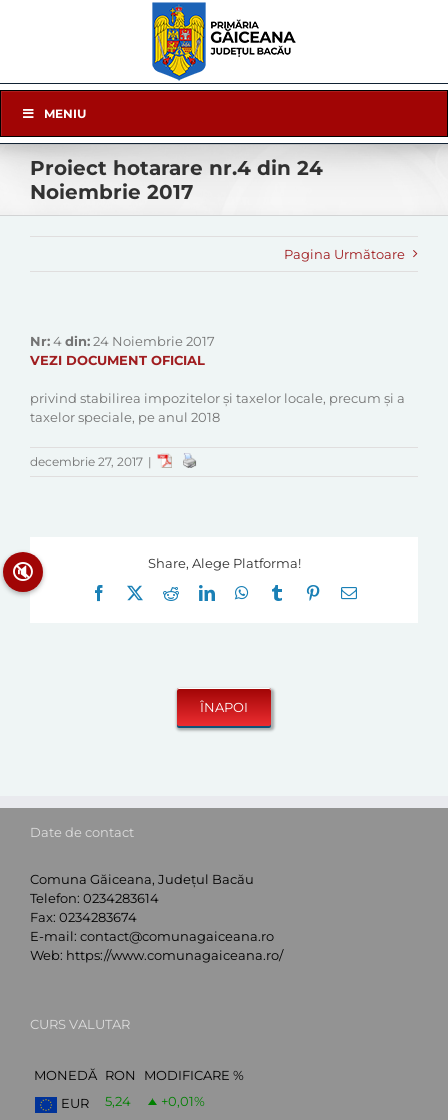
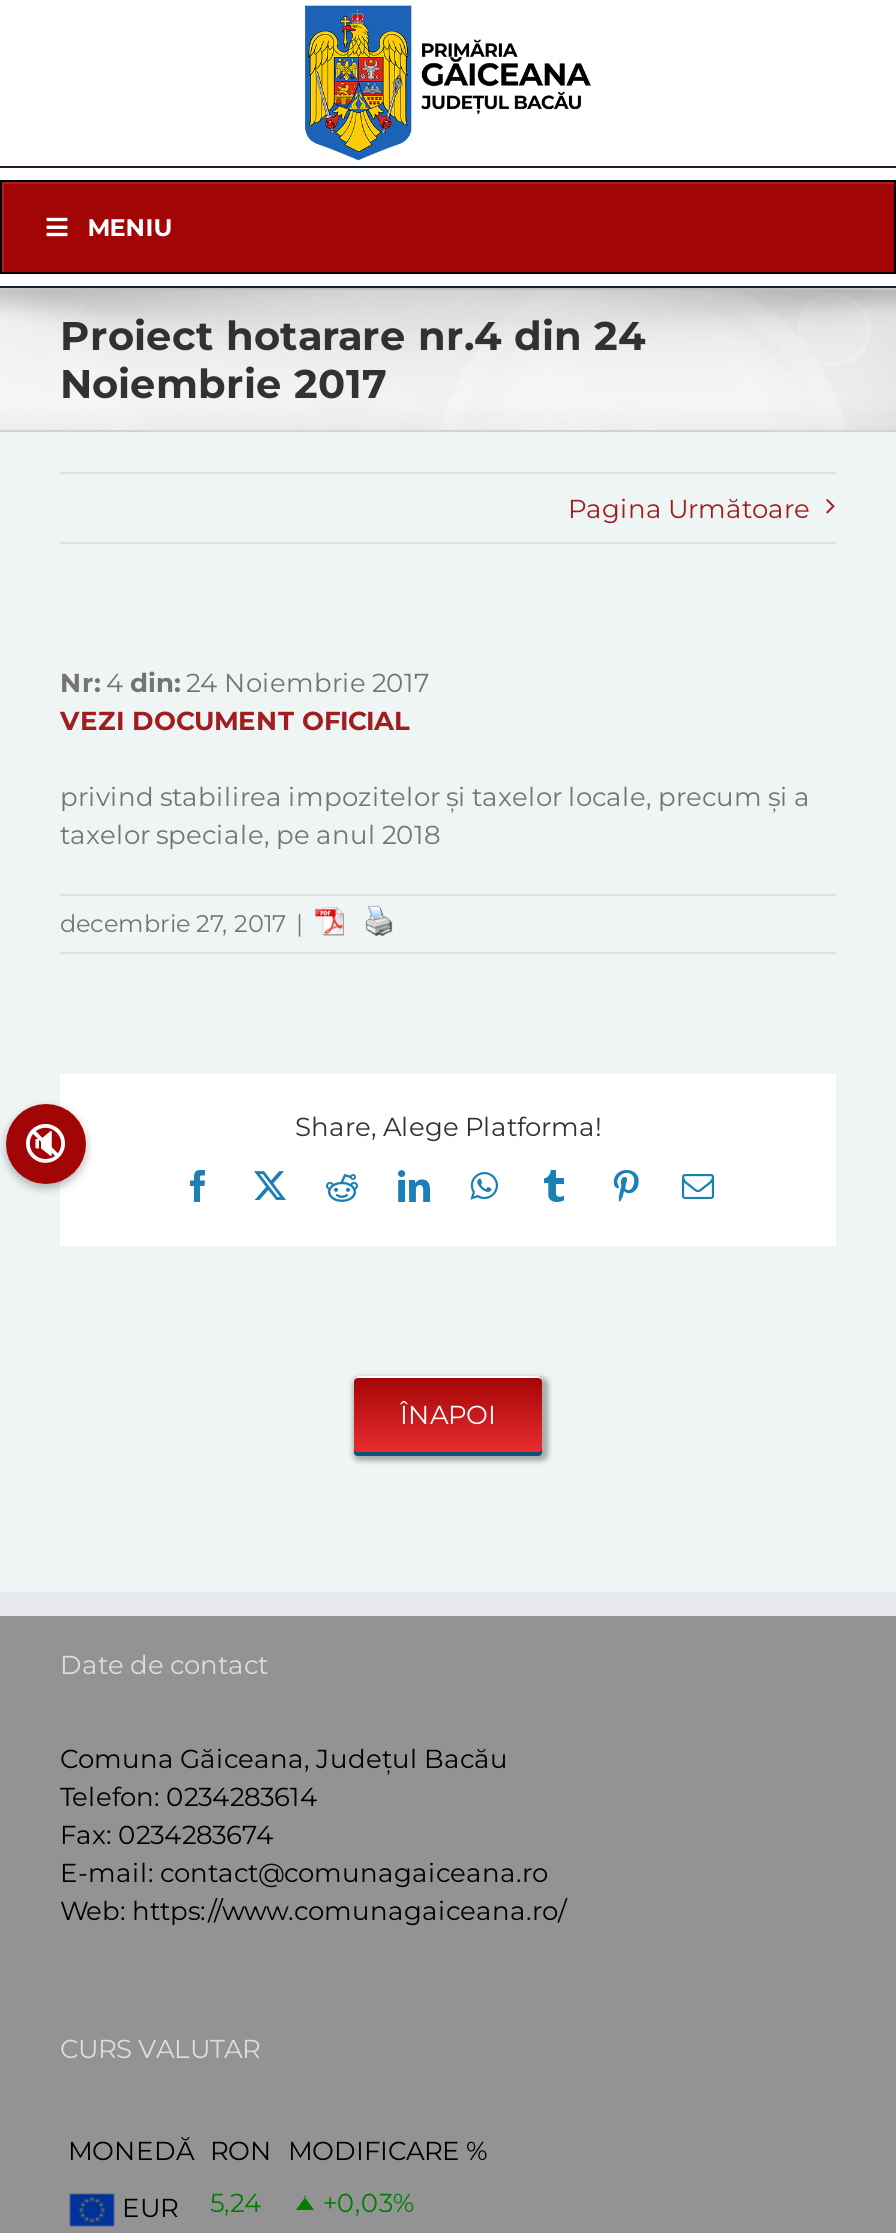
- EUR 5,24 +0,01%
+ EUR 5,24 +0,03%
